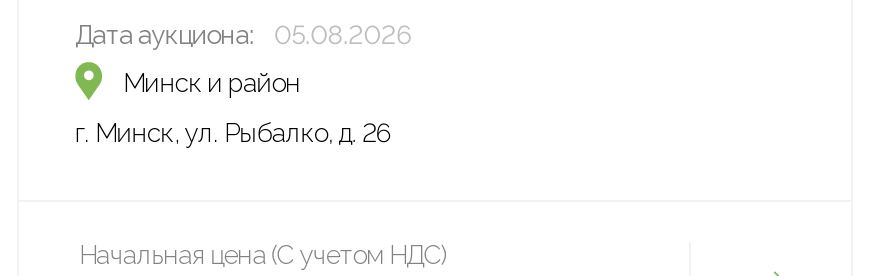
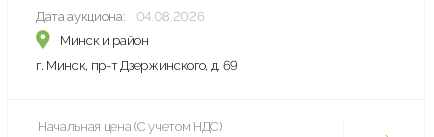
- Дата аукциона: 05.08.2026
+ Дата аукциона: 04.08.2026

- г. Минск, ул. Рыбалко, д. 26
+ г. Минск, пр-т Дзержинского, д. 69
